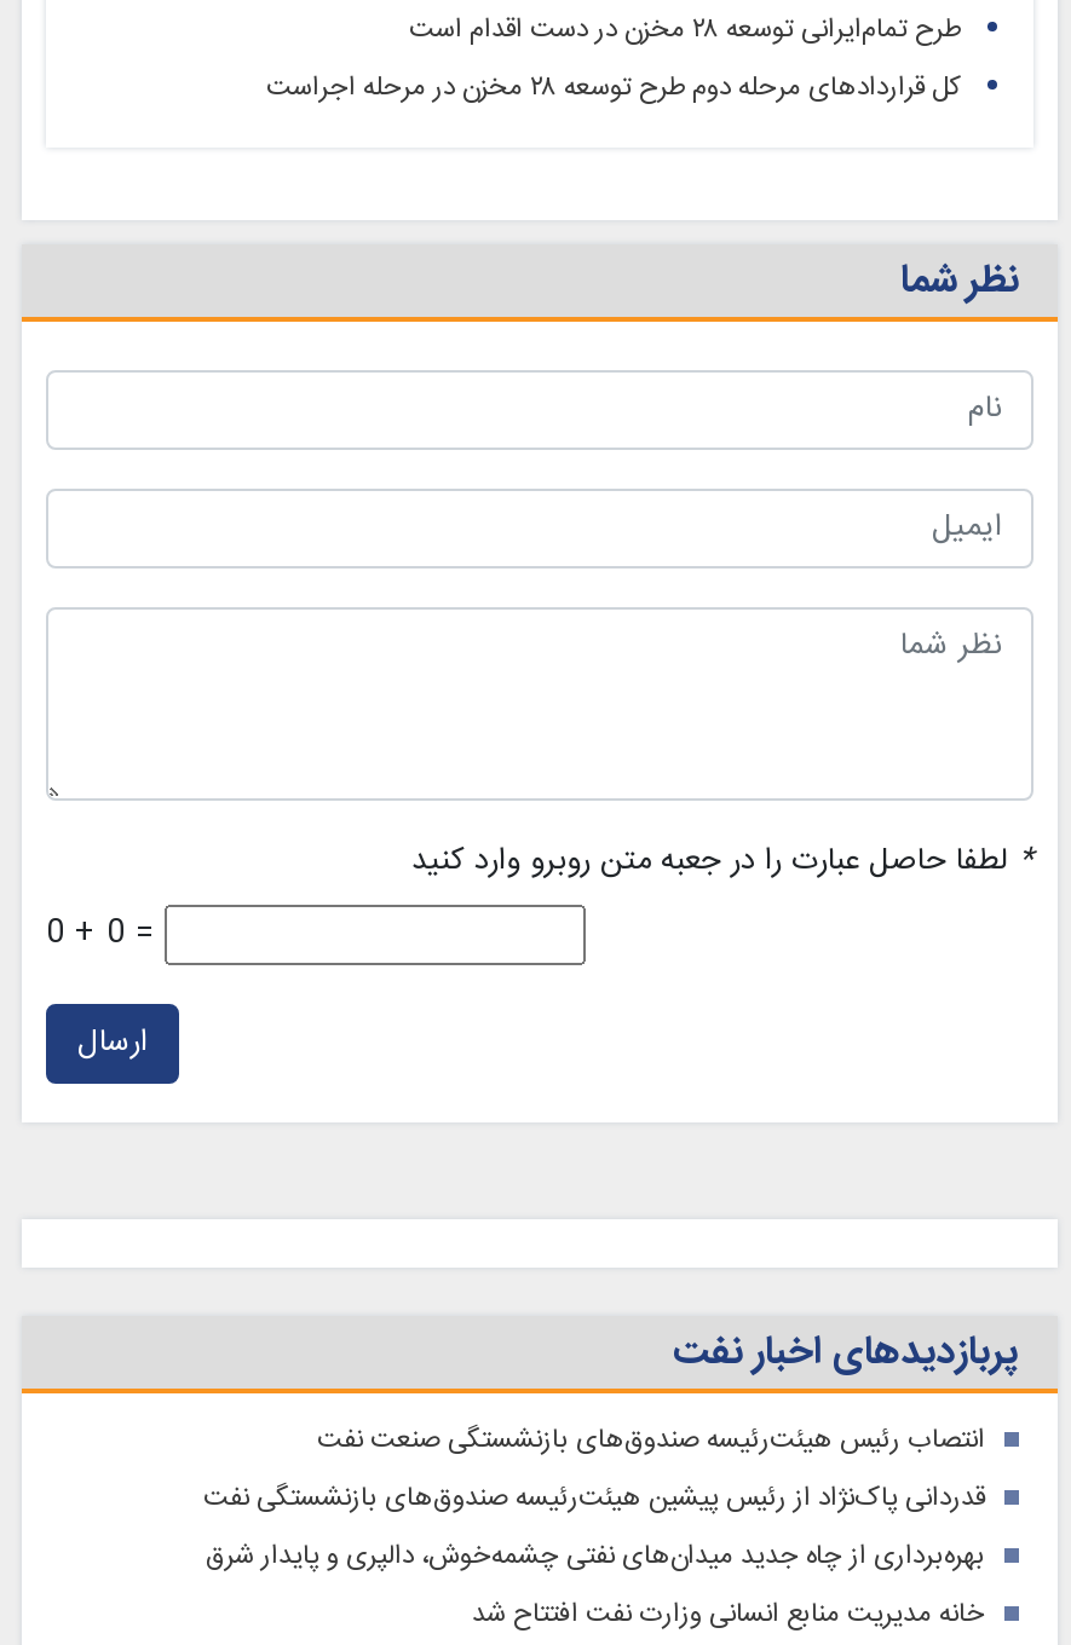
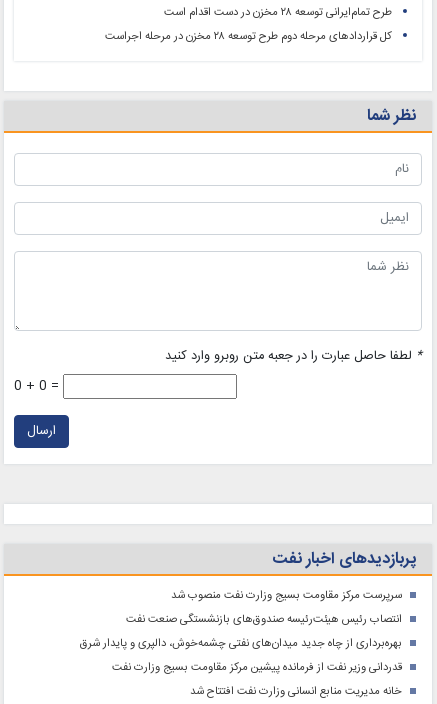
+ سرپرست مرکز مقاومت بسیج وزارت نفت منصوب شد

- قدردانی پاک‌نژاد از رئیس پیشین هیئت‌رئیسه صندوق‌های بازنشستگی نفت

+ قدردانی وزیر نفت از فرمانده پیشین مرکز مقاومت بسیج وزارت نفت
